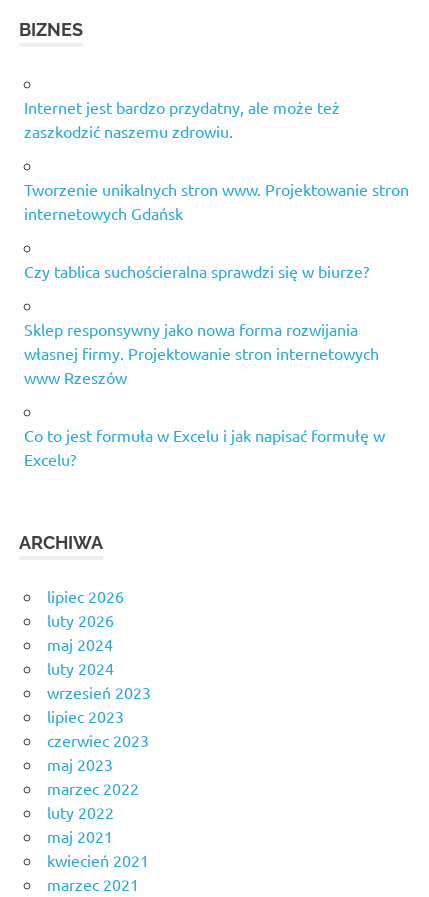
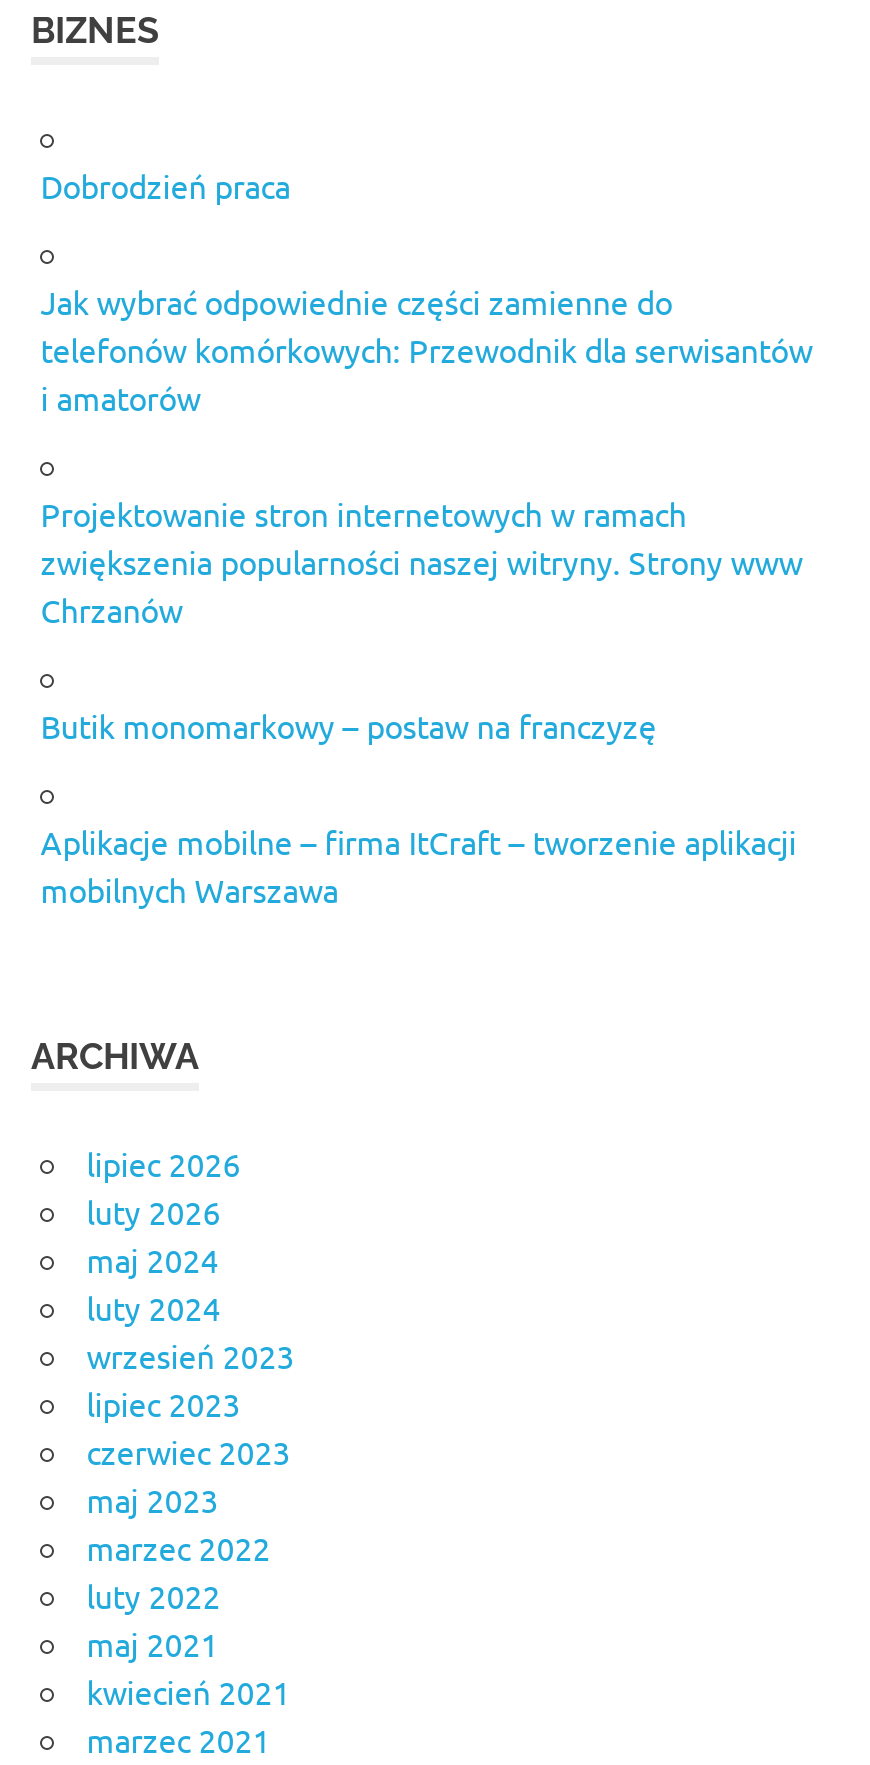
- Internet jest bardzo przydatny, ale może też
- zaszkodzić naszemu zdrowiu.
+ Dobrodzień praca

- Tworzenie unikalnych stron www. Projektowanie stron
- internetowych Gdańsk
+ Jak wybrać odpowiednie części zamienne do
+ telefonów komórkowych: Przewodnik dla serwisantów
+ i amatorów

- Czy tablica suchościeralna sprawdzi się w biurze?
+ Projektowanie stron internetowych w ramach
+ zwiększenia popularności naszej witryny. Strony www
+ Chrzanów

- Sklep responsywny jako nowa forma rozwijania
- własnej firmy. Projektowanie stron internetowych
- www Rzeszów
+ Butik monomarkowy – postaw na franczyzę

- Co to jest formuła w Excelu i jak napisać formułę w
- Excelu?
+ Aplikacje mobilne – firma ItCraft – tworzenie aplikacji
+ mobilnych Warszawa
